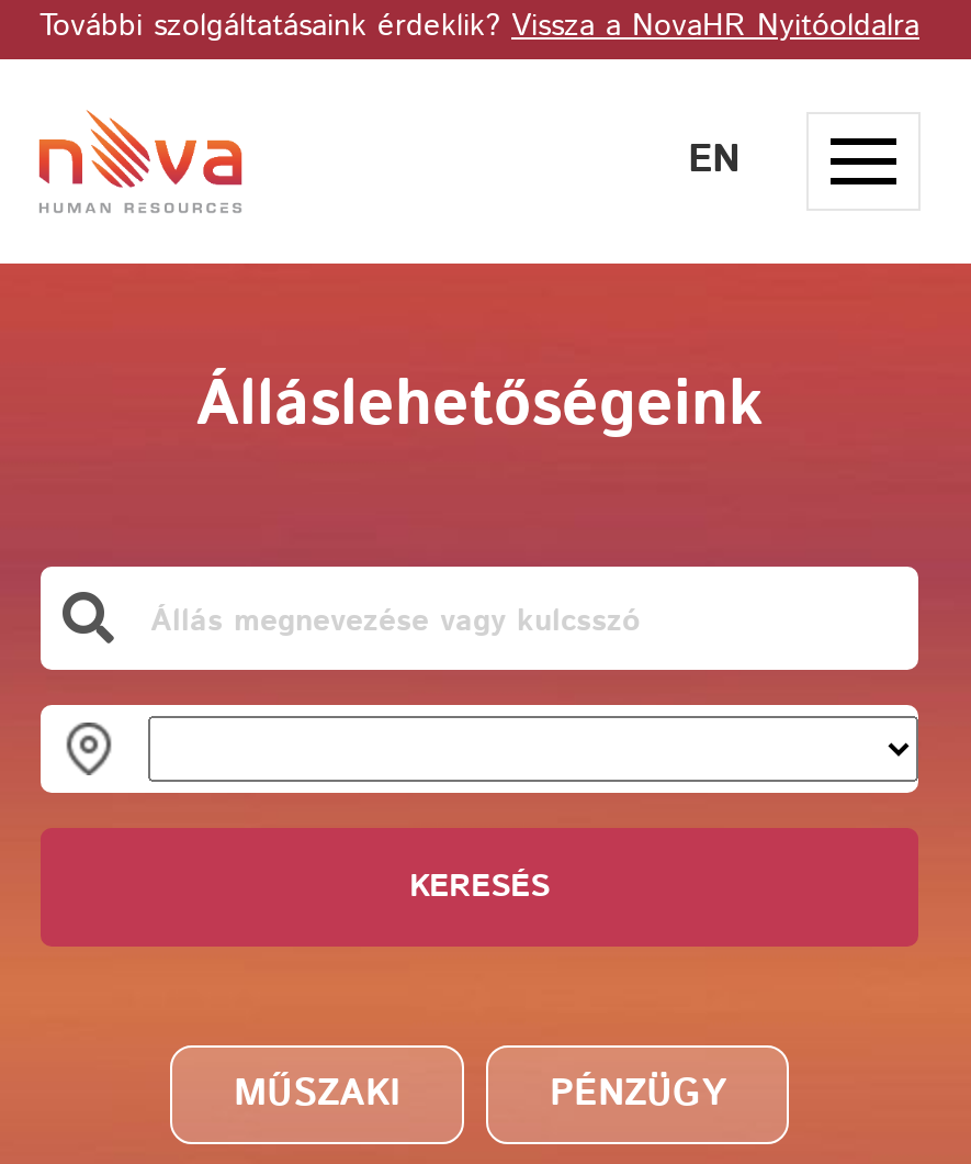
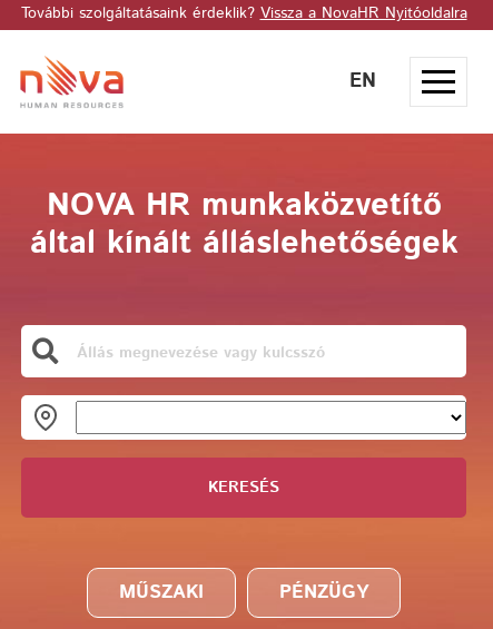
- Álláslehetőségeink
+ NOVA HR munkaközvetítő
+ által kínált álláslehetőségek
